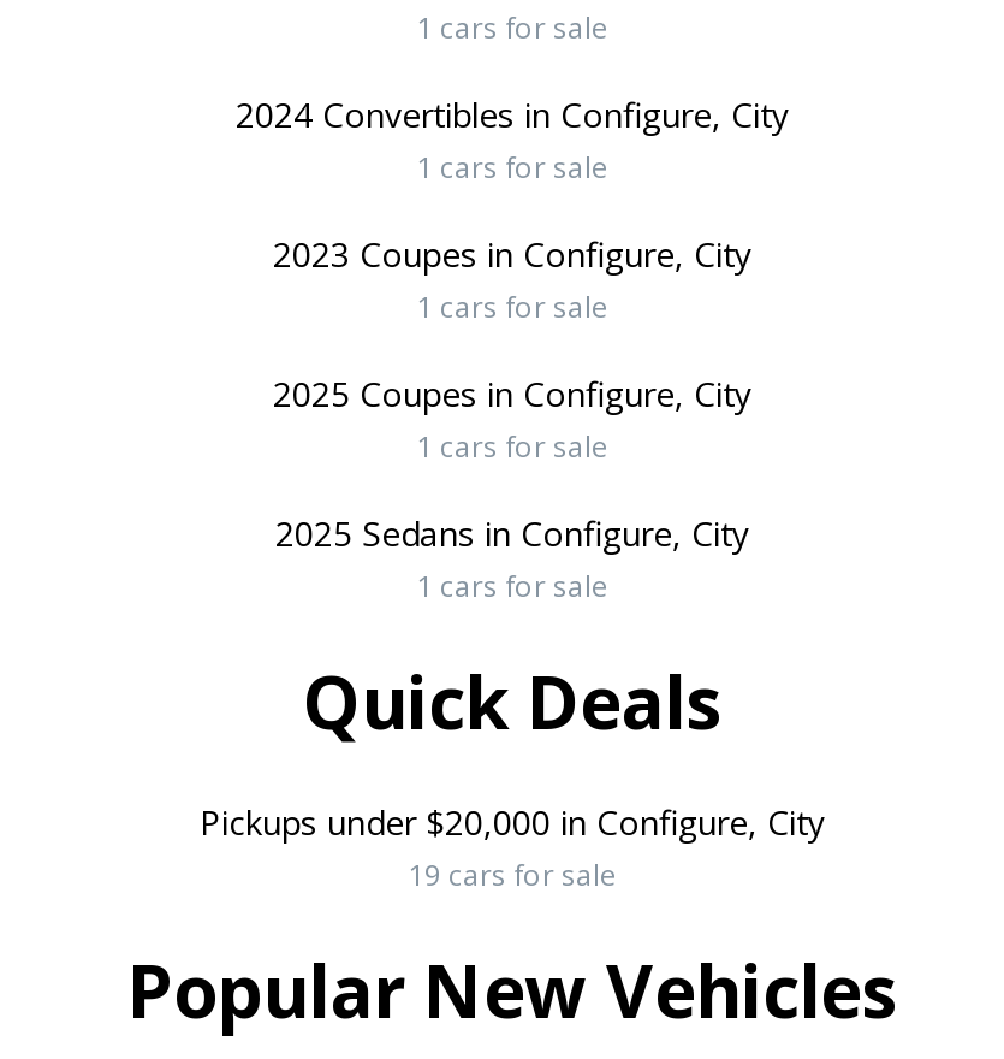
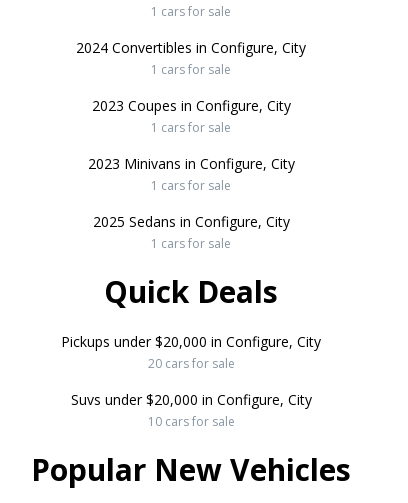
- 2025 Coupes in Configure, City
+ 2023 Minivans in Configure, City

- 19 cars for sale
+ 20 cars for sale
+ Suvs under $20,000 in Configure, City
+ 10 cars for sale
